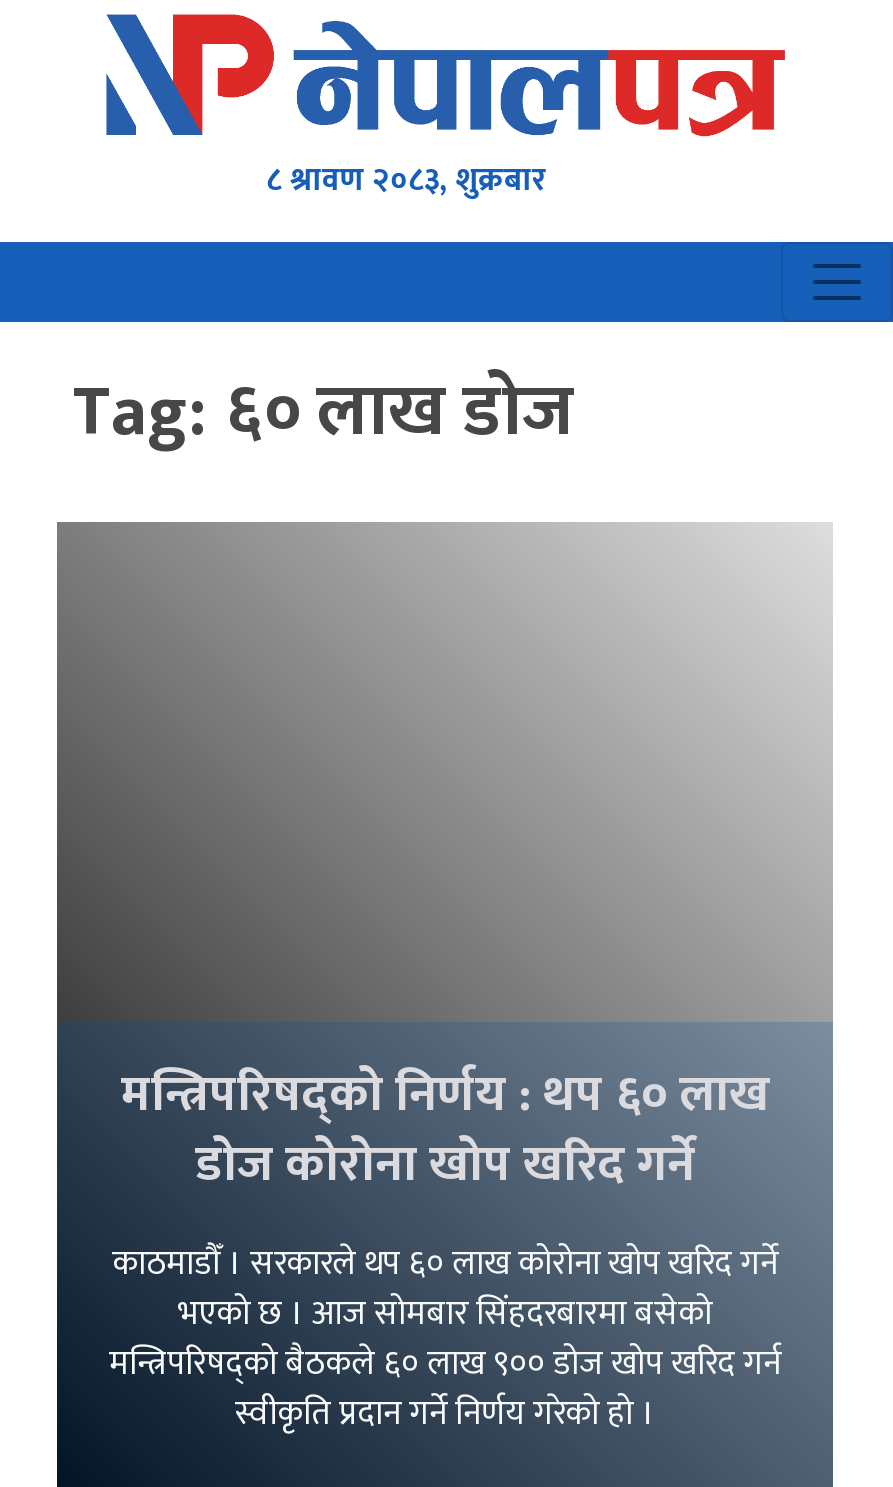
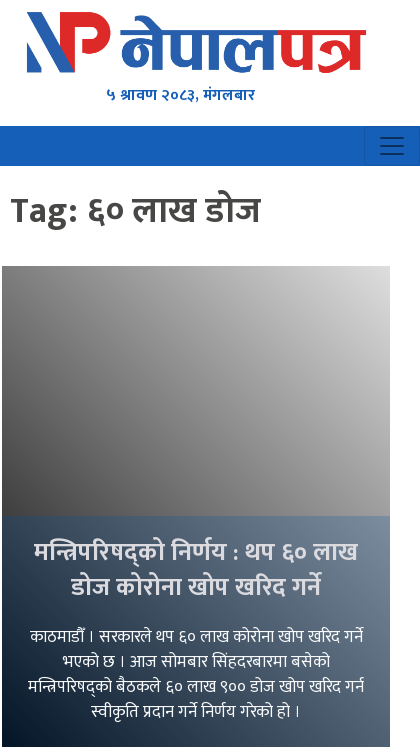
- ८ श्रावण २०८३, शुक्रबार
+ ५ श्रावण २०८३, मंगलबार
